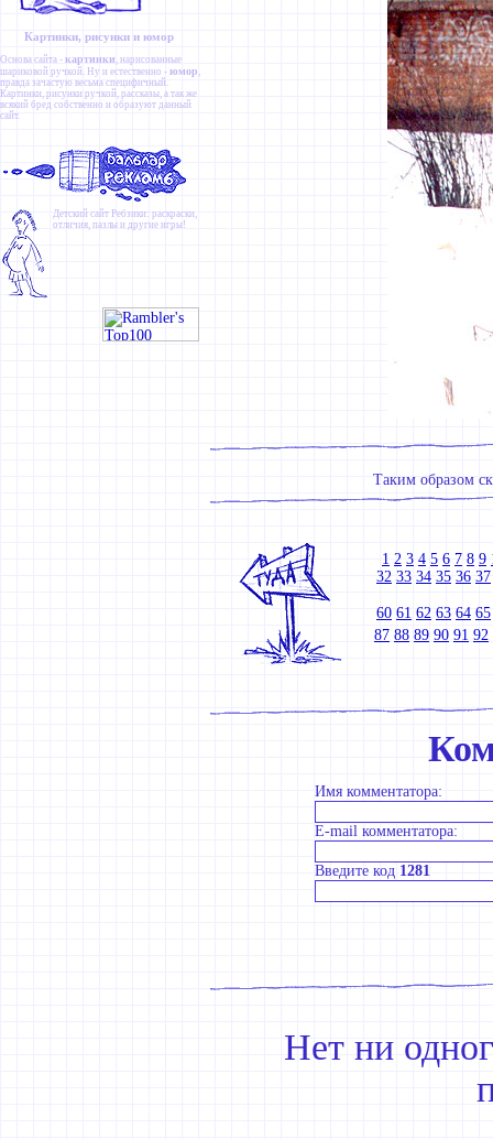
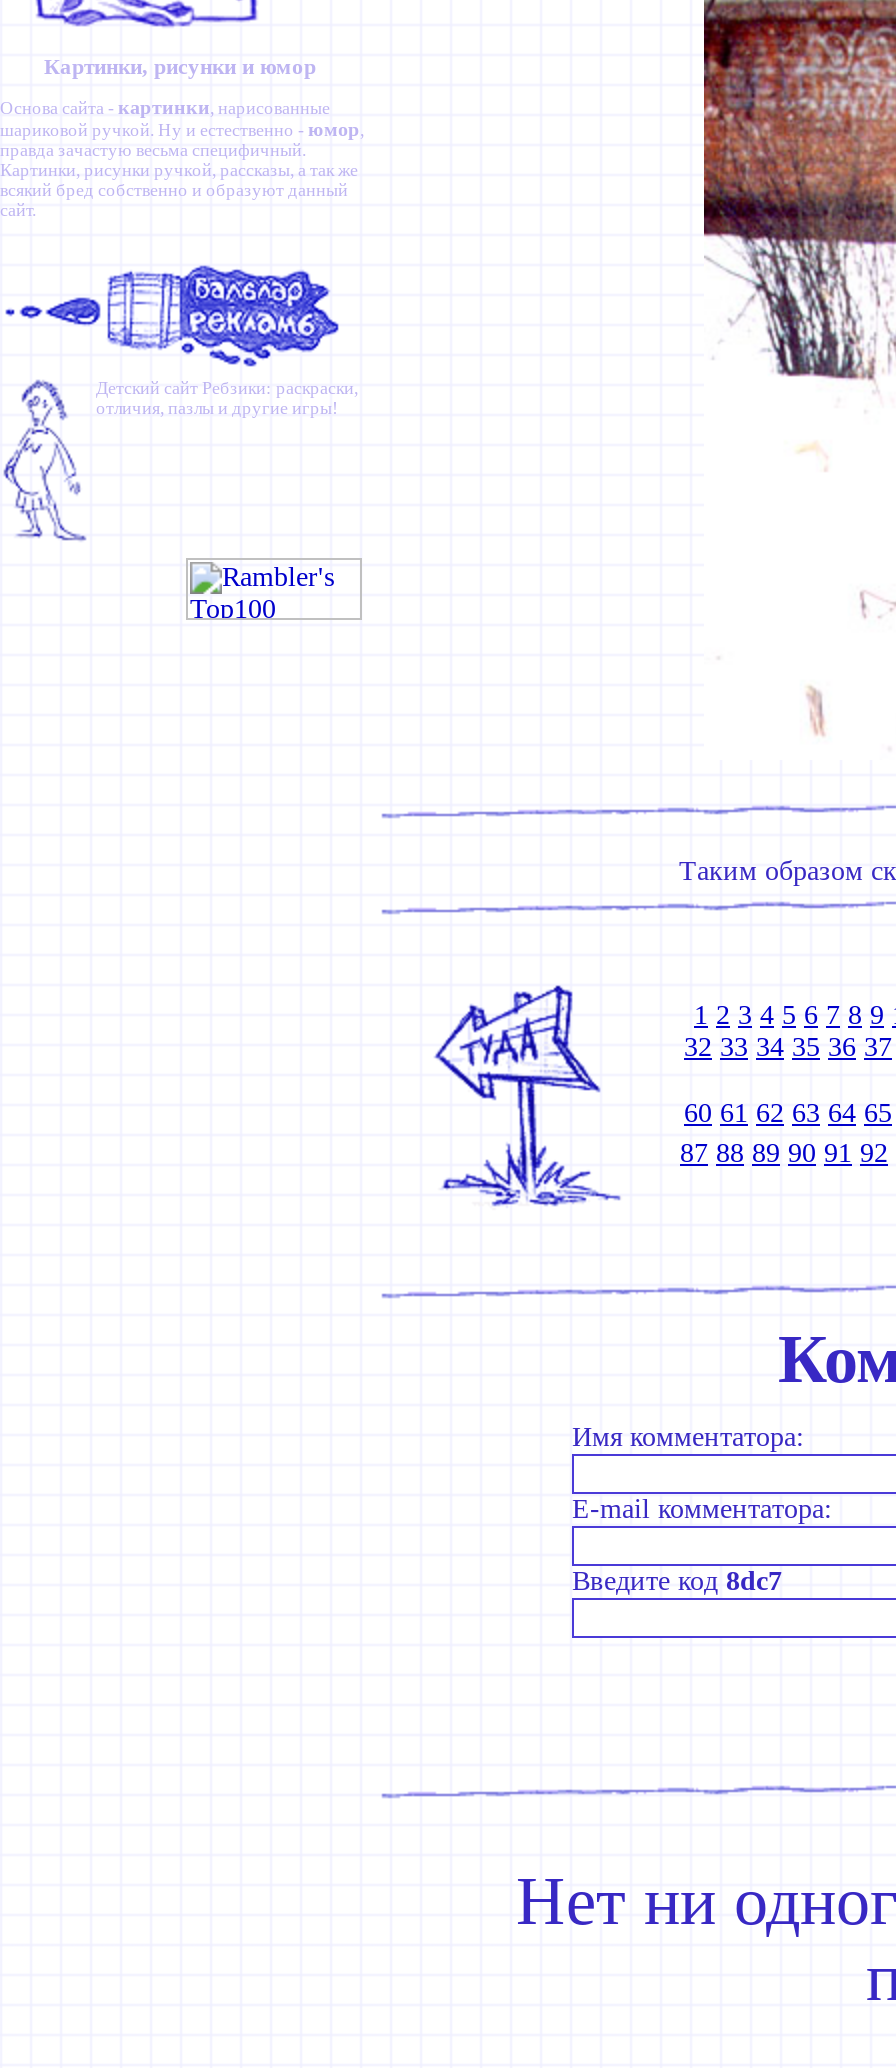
- Введите код1281
+ Введите код8dc7
